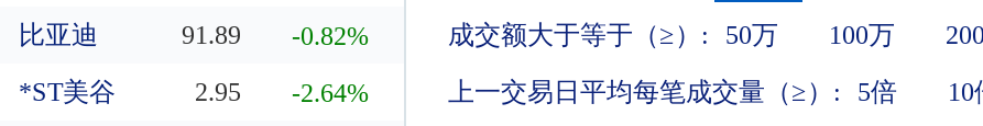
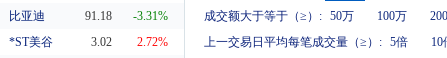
- 91.89
+ 91.18

- -0.82%
+ -3.31%

- 2.95
+ 3.02

- -2.64%
+ 2.72%
